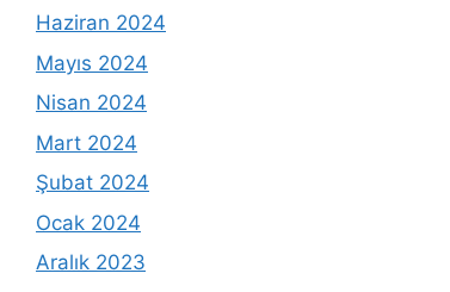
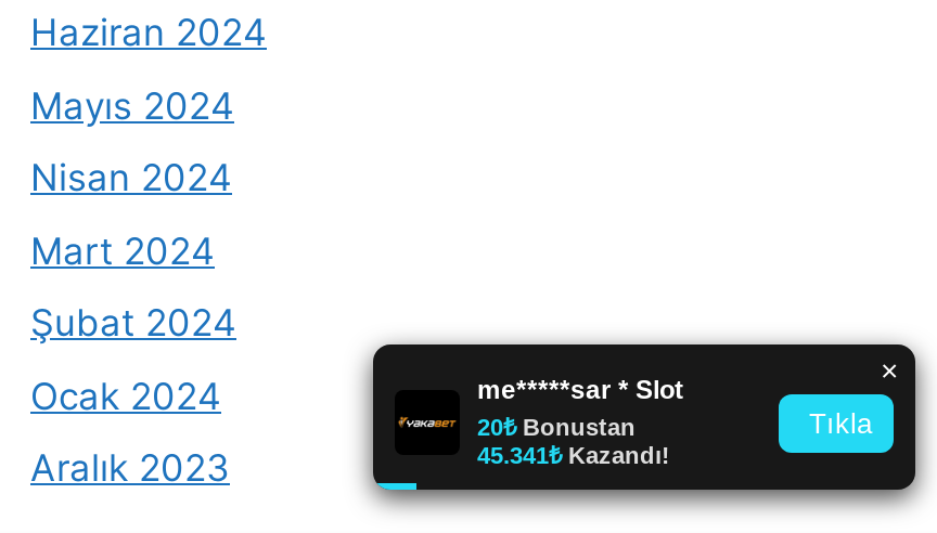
+ [image]
